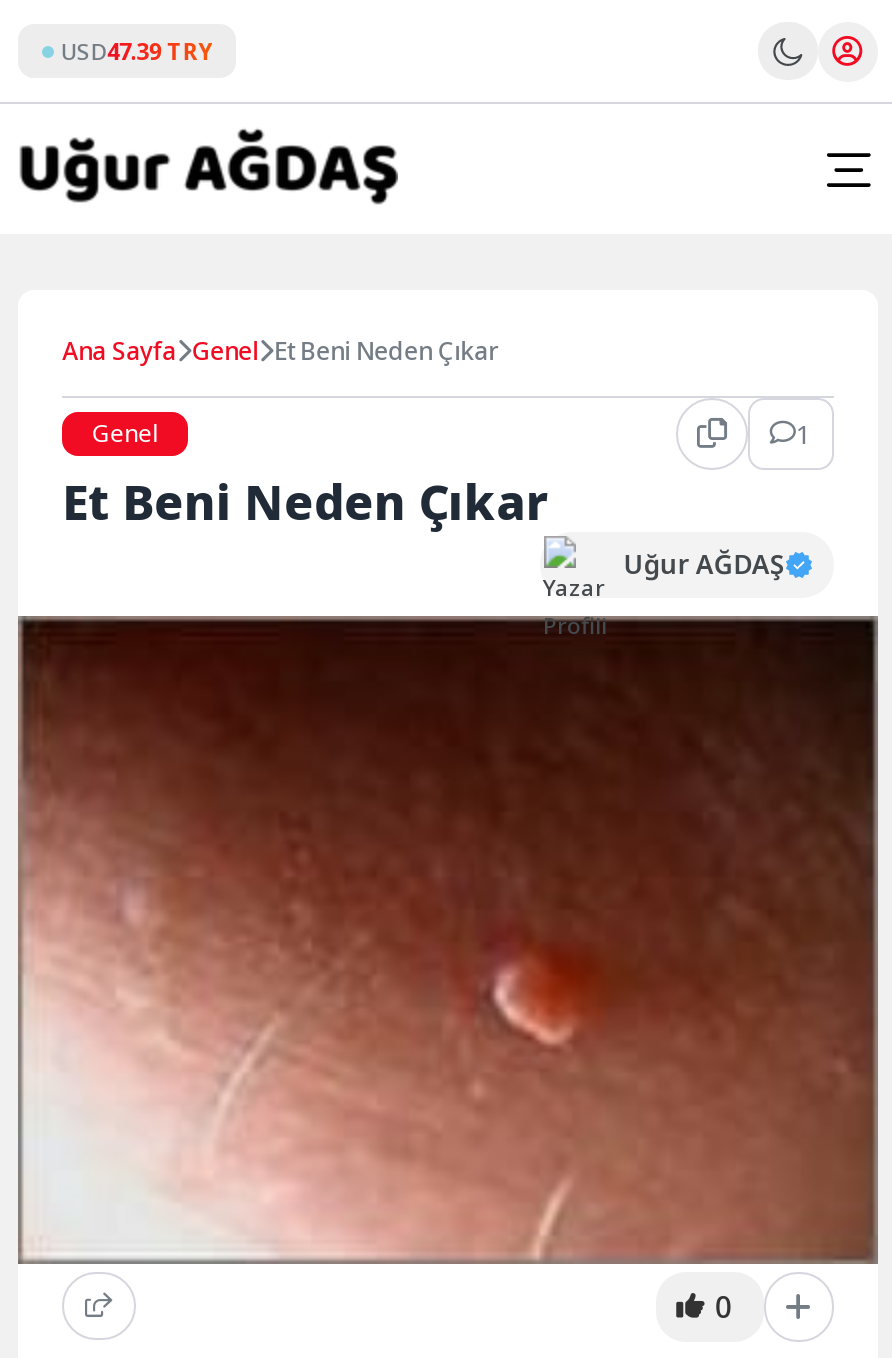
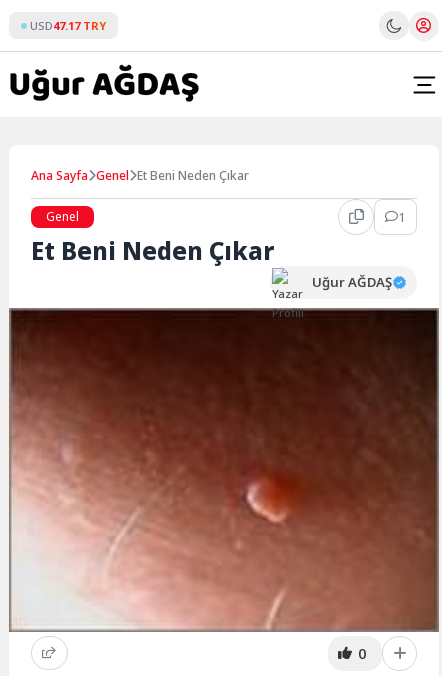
- USD47.39 TRY
+ USD47.17 TRY
